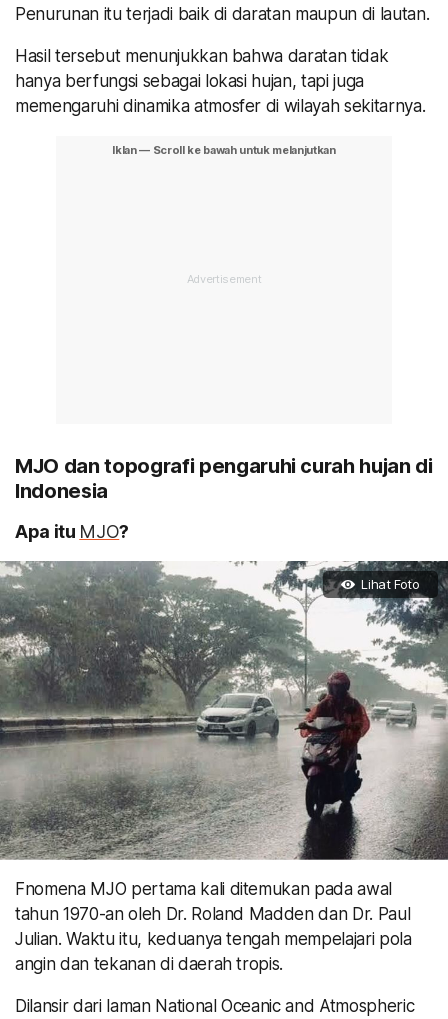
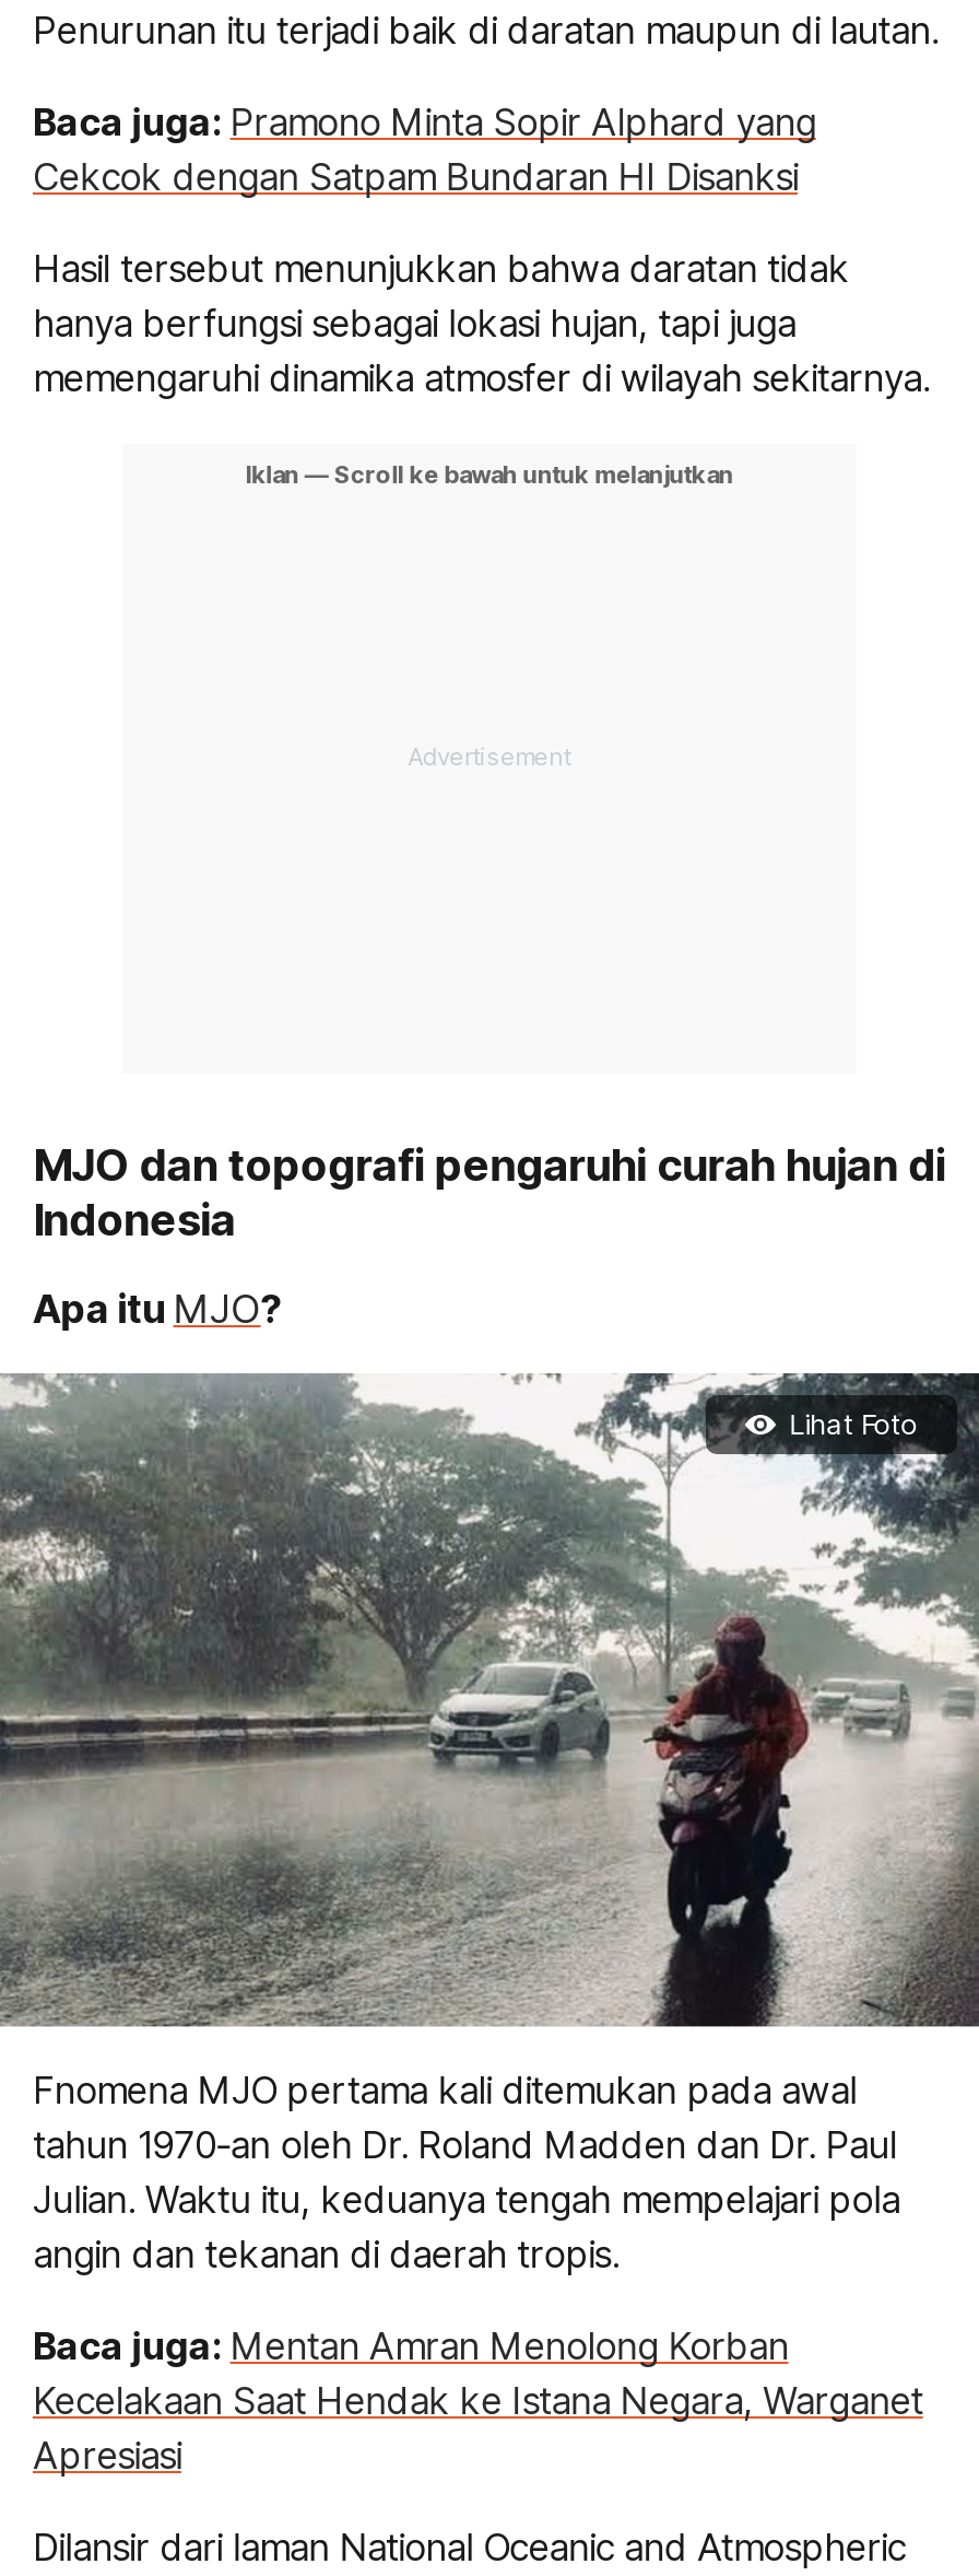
+ Baca juga: Pramono Minta Sopir Alphard yang
+ Cekcok dengan Satpam Bundaran HI Disanksi

+ Baca juga: Mentan Amran Menolong Korban
+ Kecelakaan Saat Hendak ke Istana Negara, Warganet
+ Apresiasi
